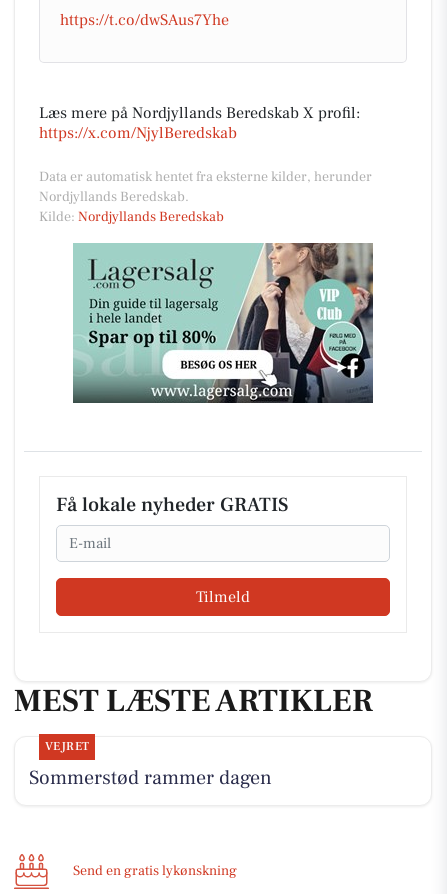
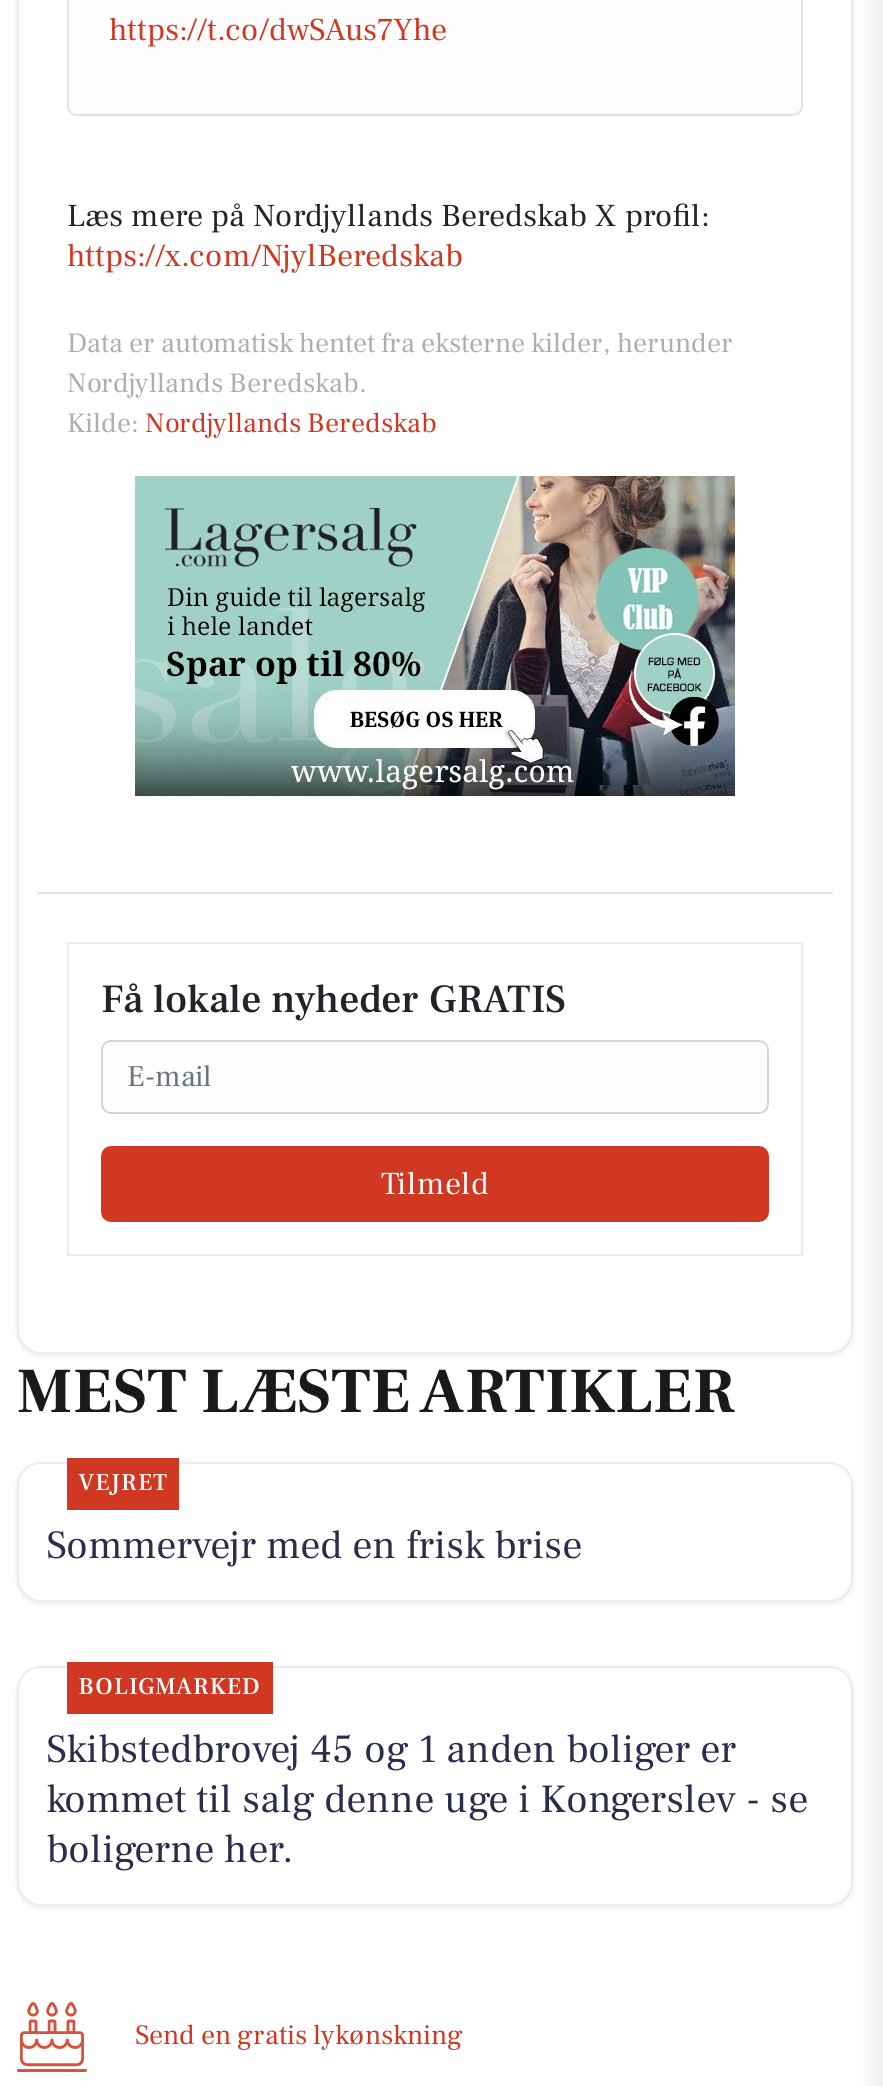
- Sommerstød rammer dagen
+ Sommervejr med en frisk brise
+ BOLIGMARKED
+ Skibstedbrovej 45 og 1 anden boliger er
+ kommet til salg denne uge i Kongerslev - se
+ boligerne her.
